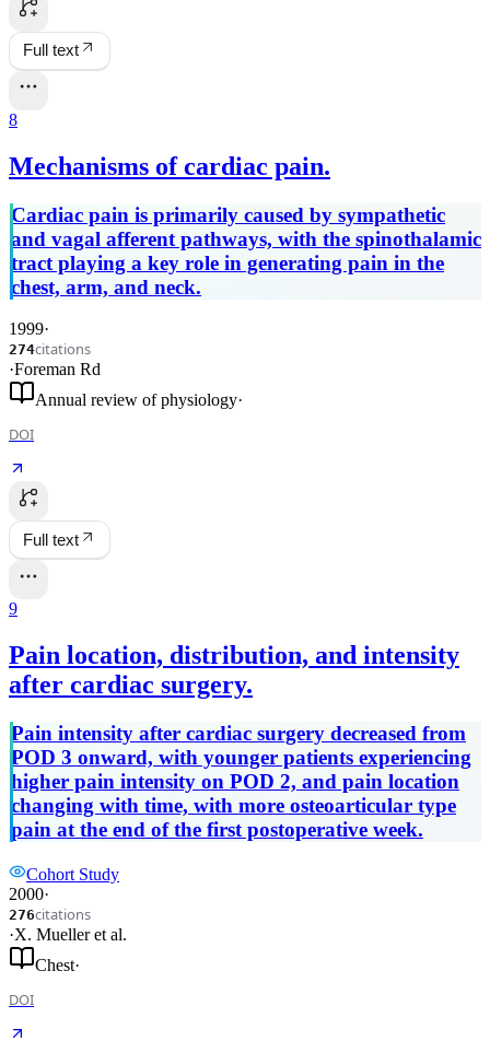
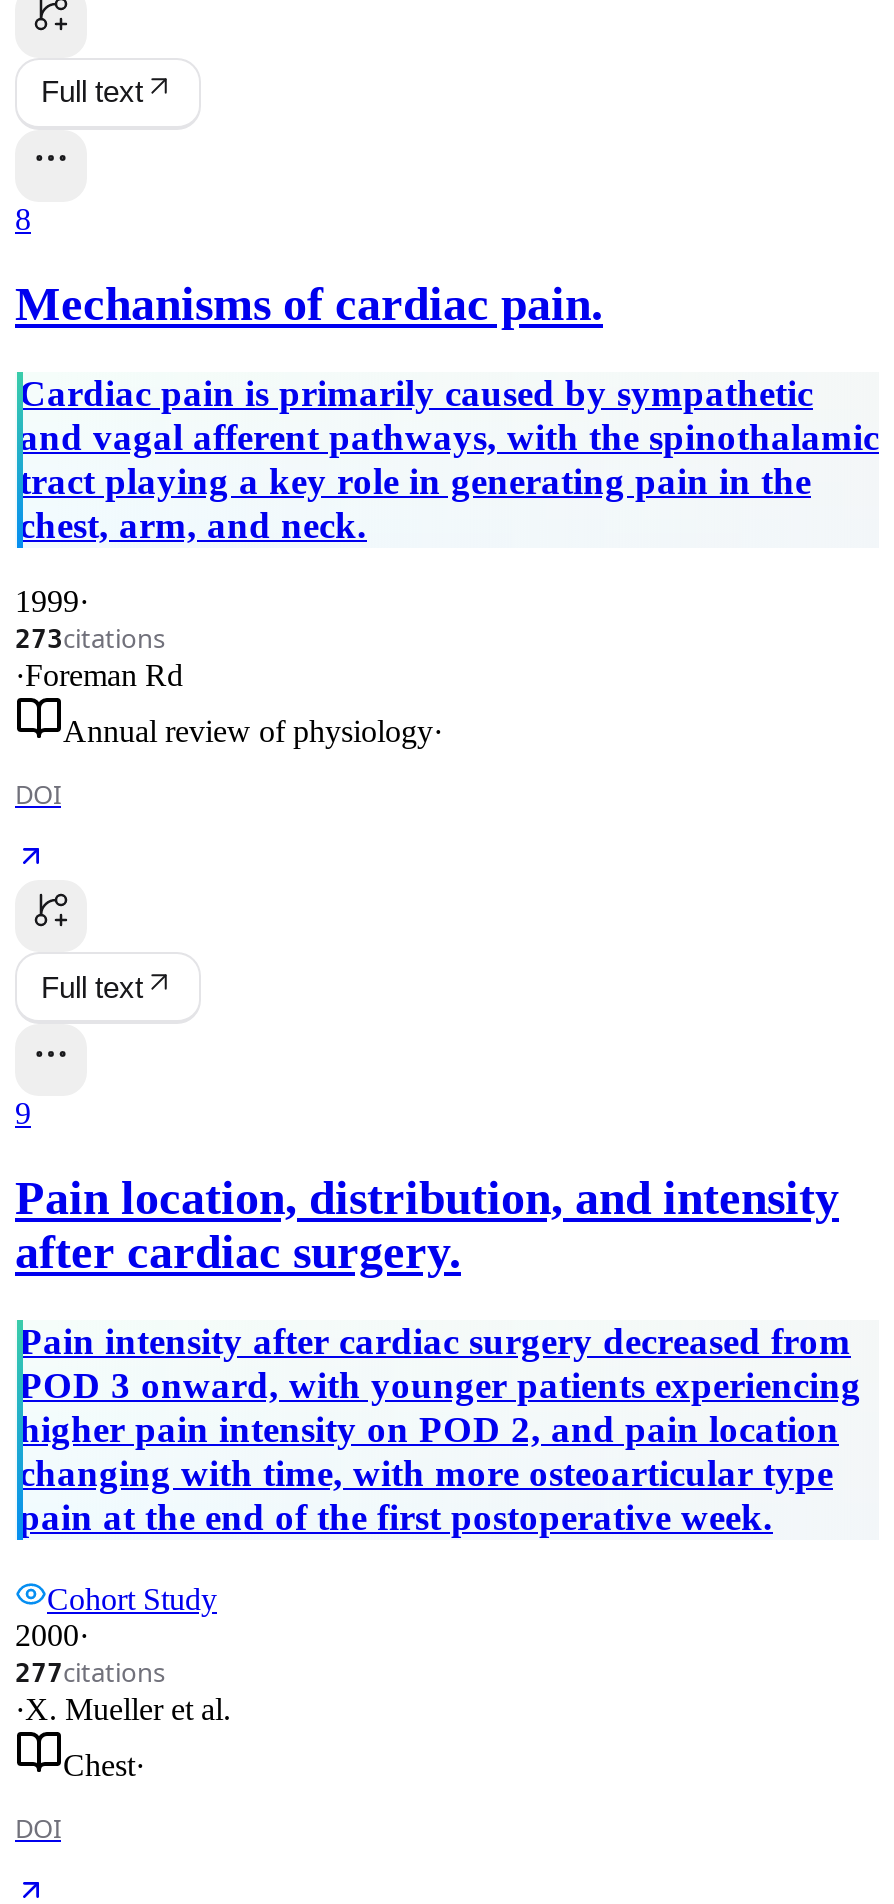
- 274citations
+ 273citations

- 276citations
+ 277citations
